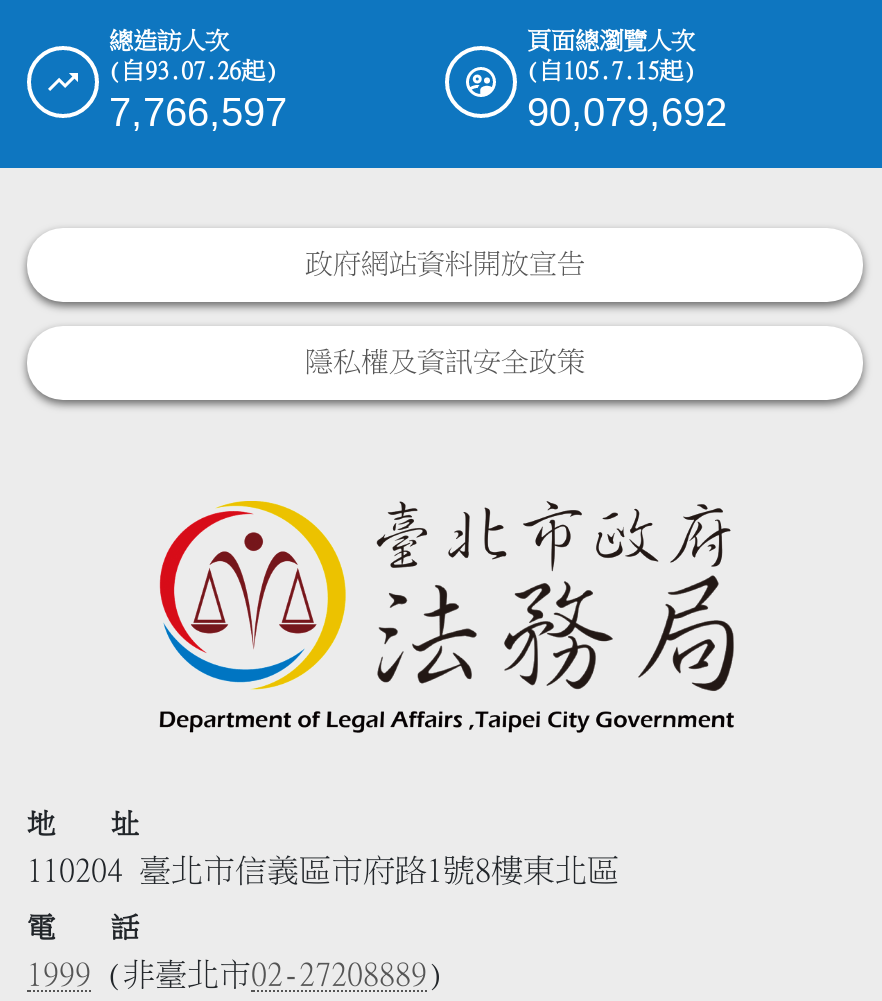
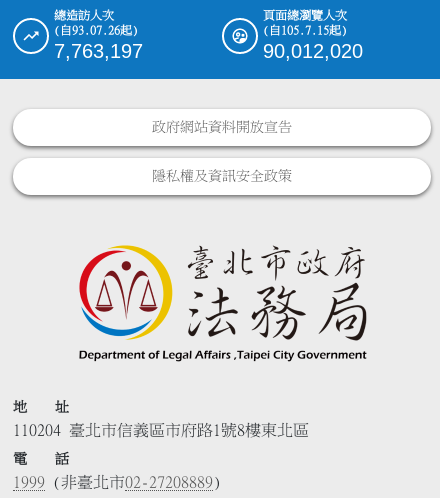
- 7,766,597
+ 7,763,197

- 90,079,692
+ 90,012,020
